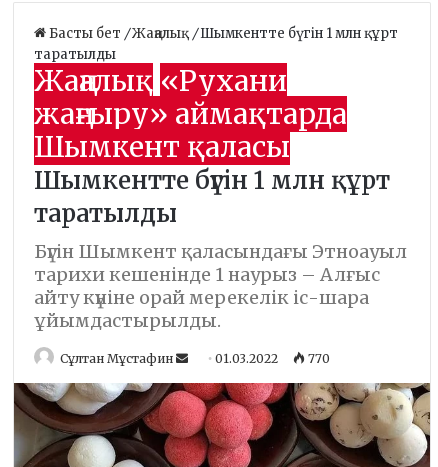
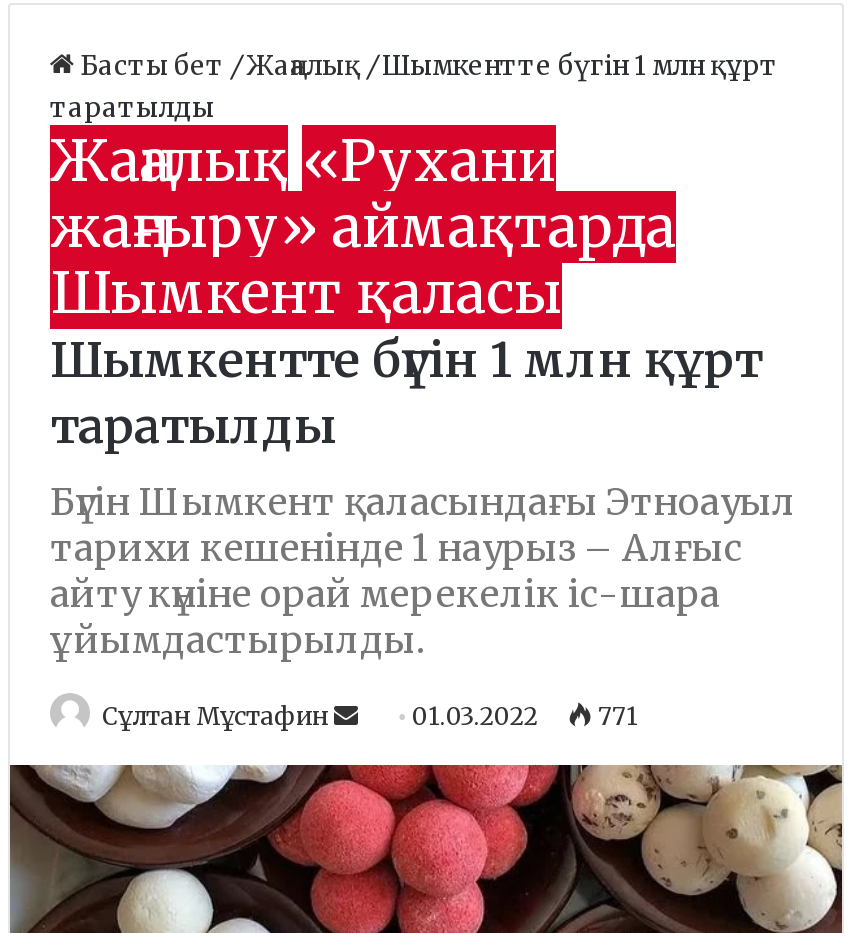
- 770
+ 771
